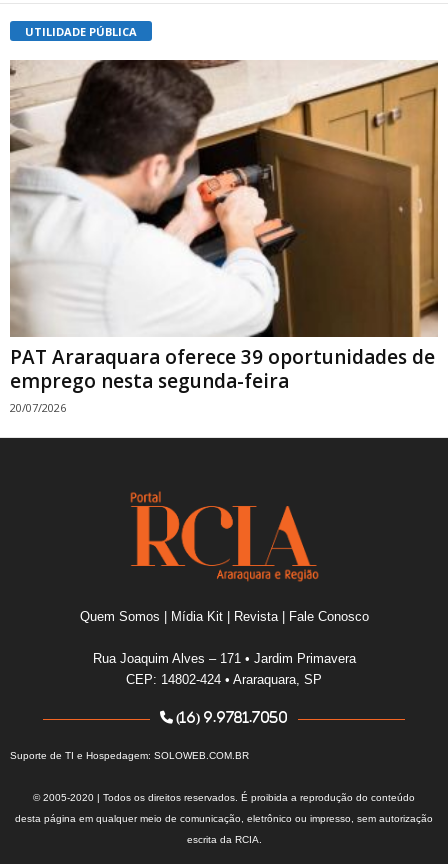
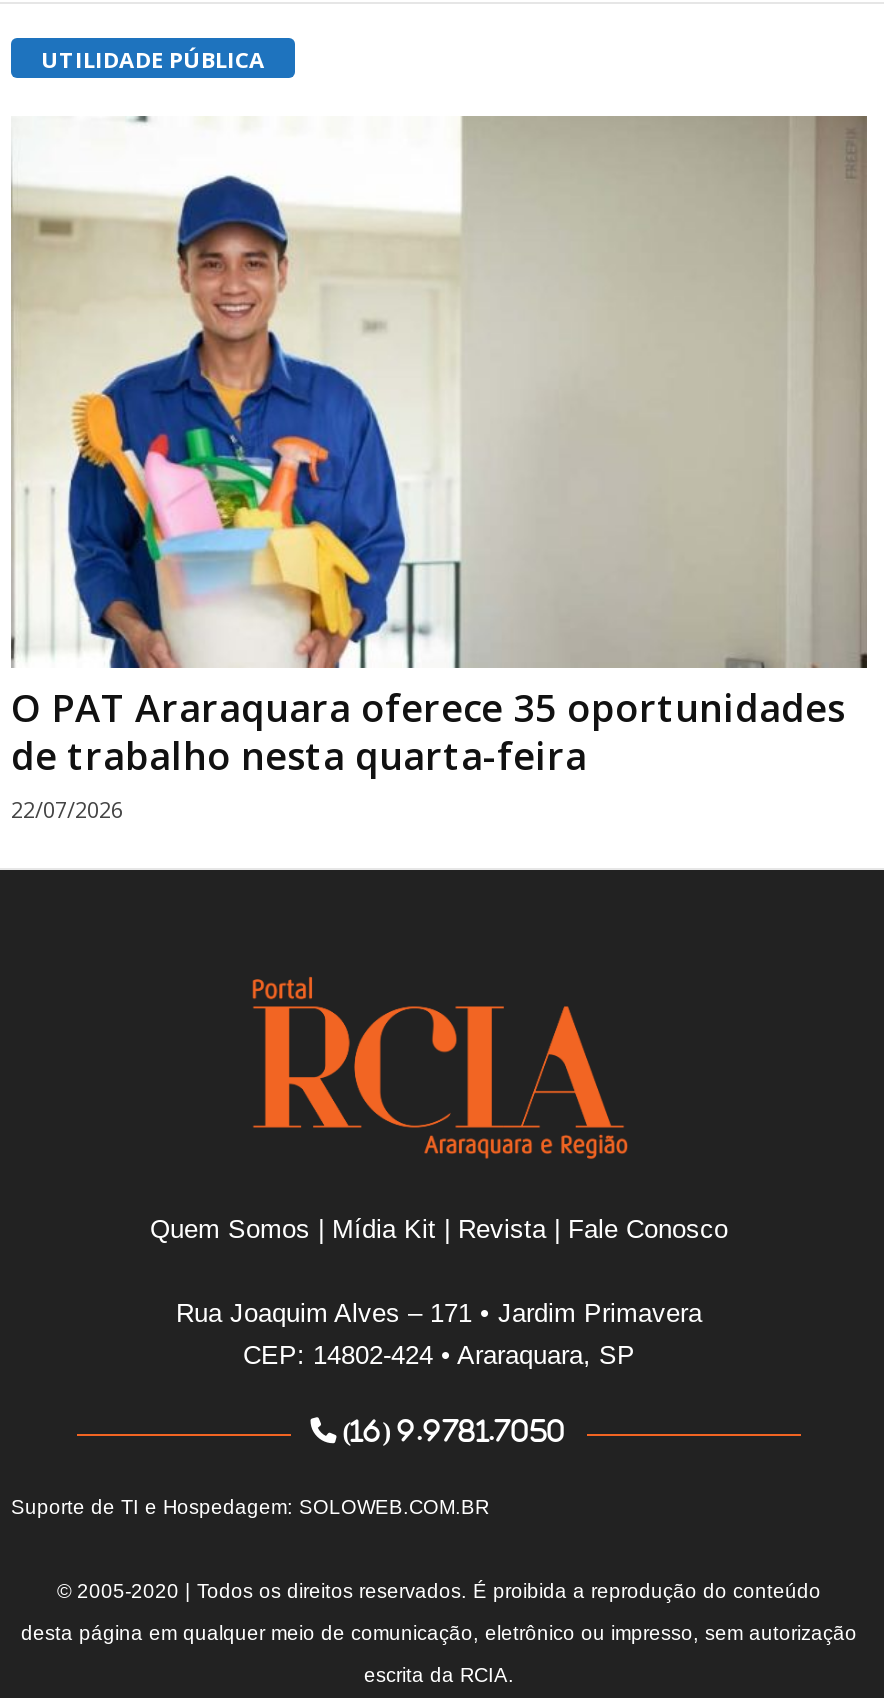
- [image]
- PAT Araraquara oferece 39 oportunidades de
- emprego nesta segunda-feira
- 20/07/2026
+ [image]
+ O PAT Araraquara oferece 35 oportunidades
+ de trabalho nesta quarta-feira
+ 22/07/2026
